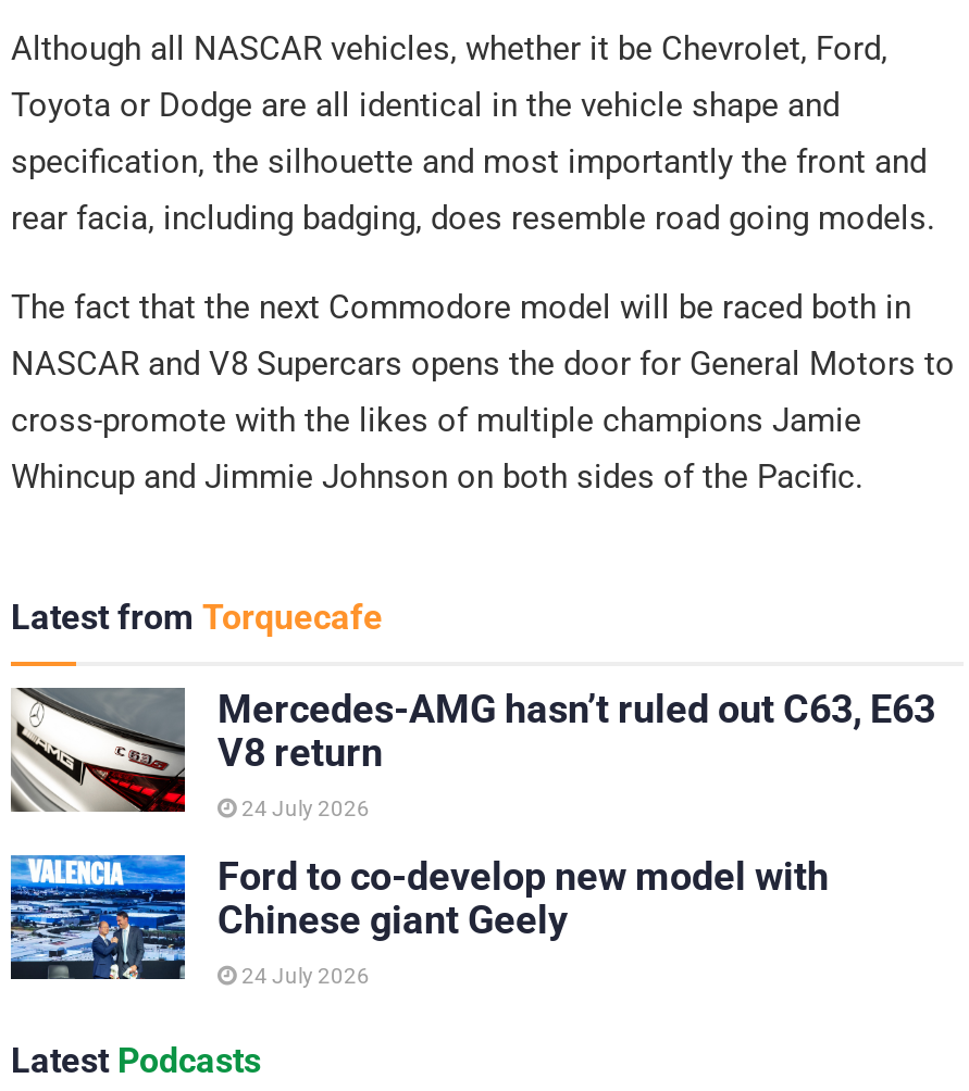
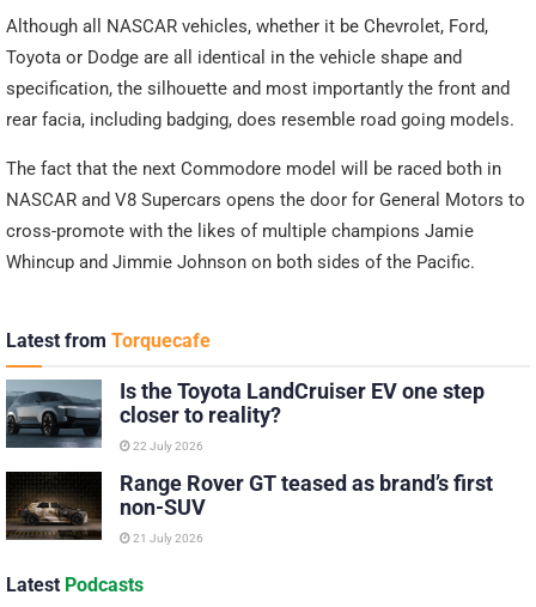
- [image]
- Mercedes-AMG hasn’t ruled out C63, E63
- V8 return
+ [image]
+ Is the Toyota LandCruiser EV one step
+ closer to reality?

- 24 July 2026
+ 22 July 2026

- [image]
- Ford to co-develop new model with
- Chinese giant Geely
+ [image]
+ Range Rover GT teased as brand’s first
+ non-SUV

- 24 July 2026
+ 21 July 2026
